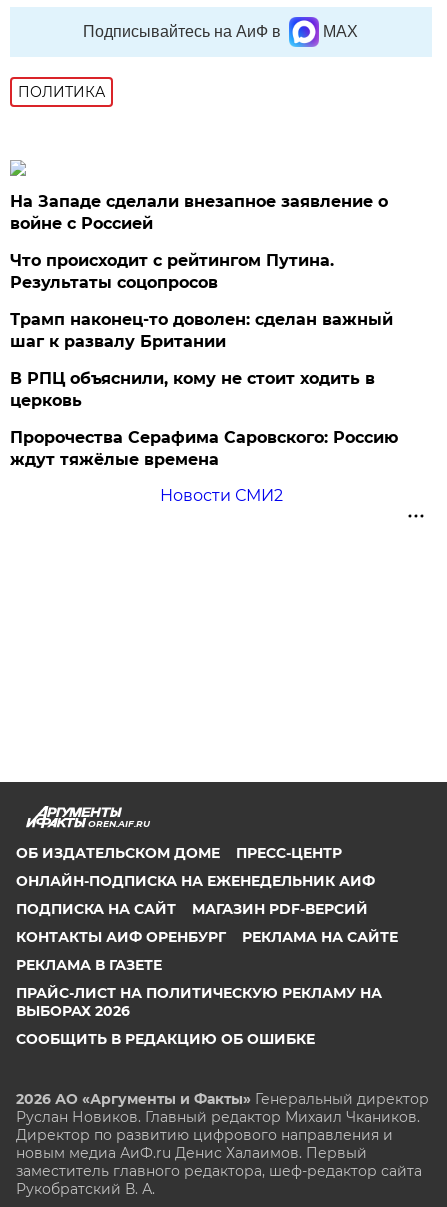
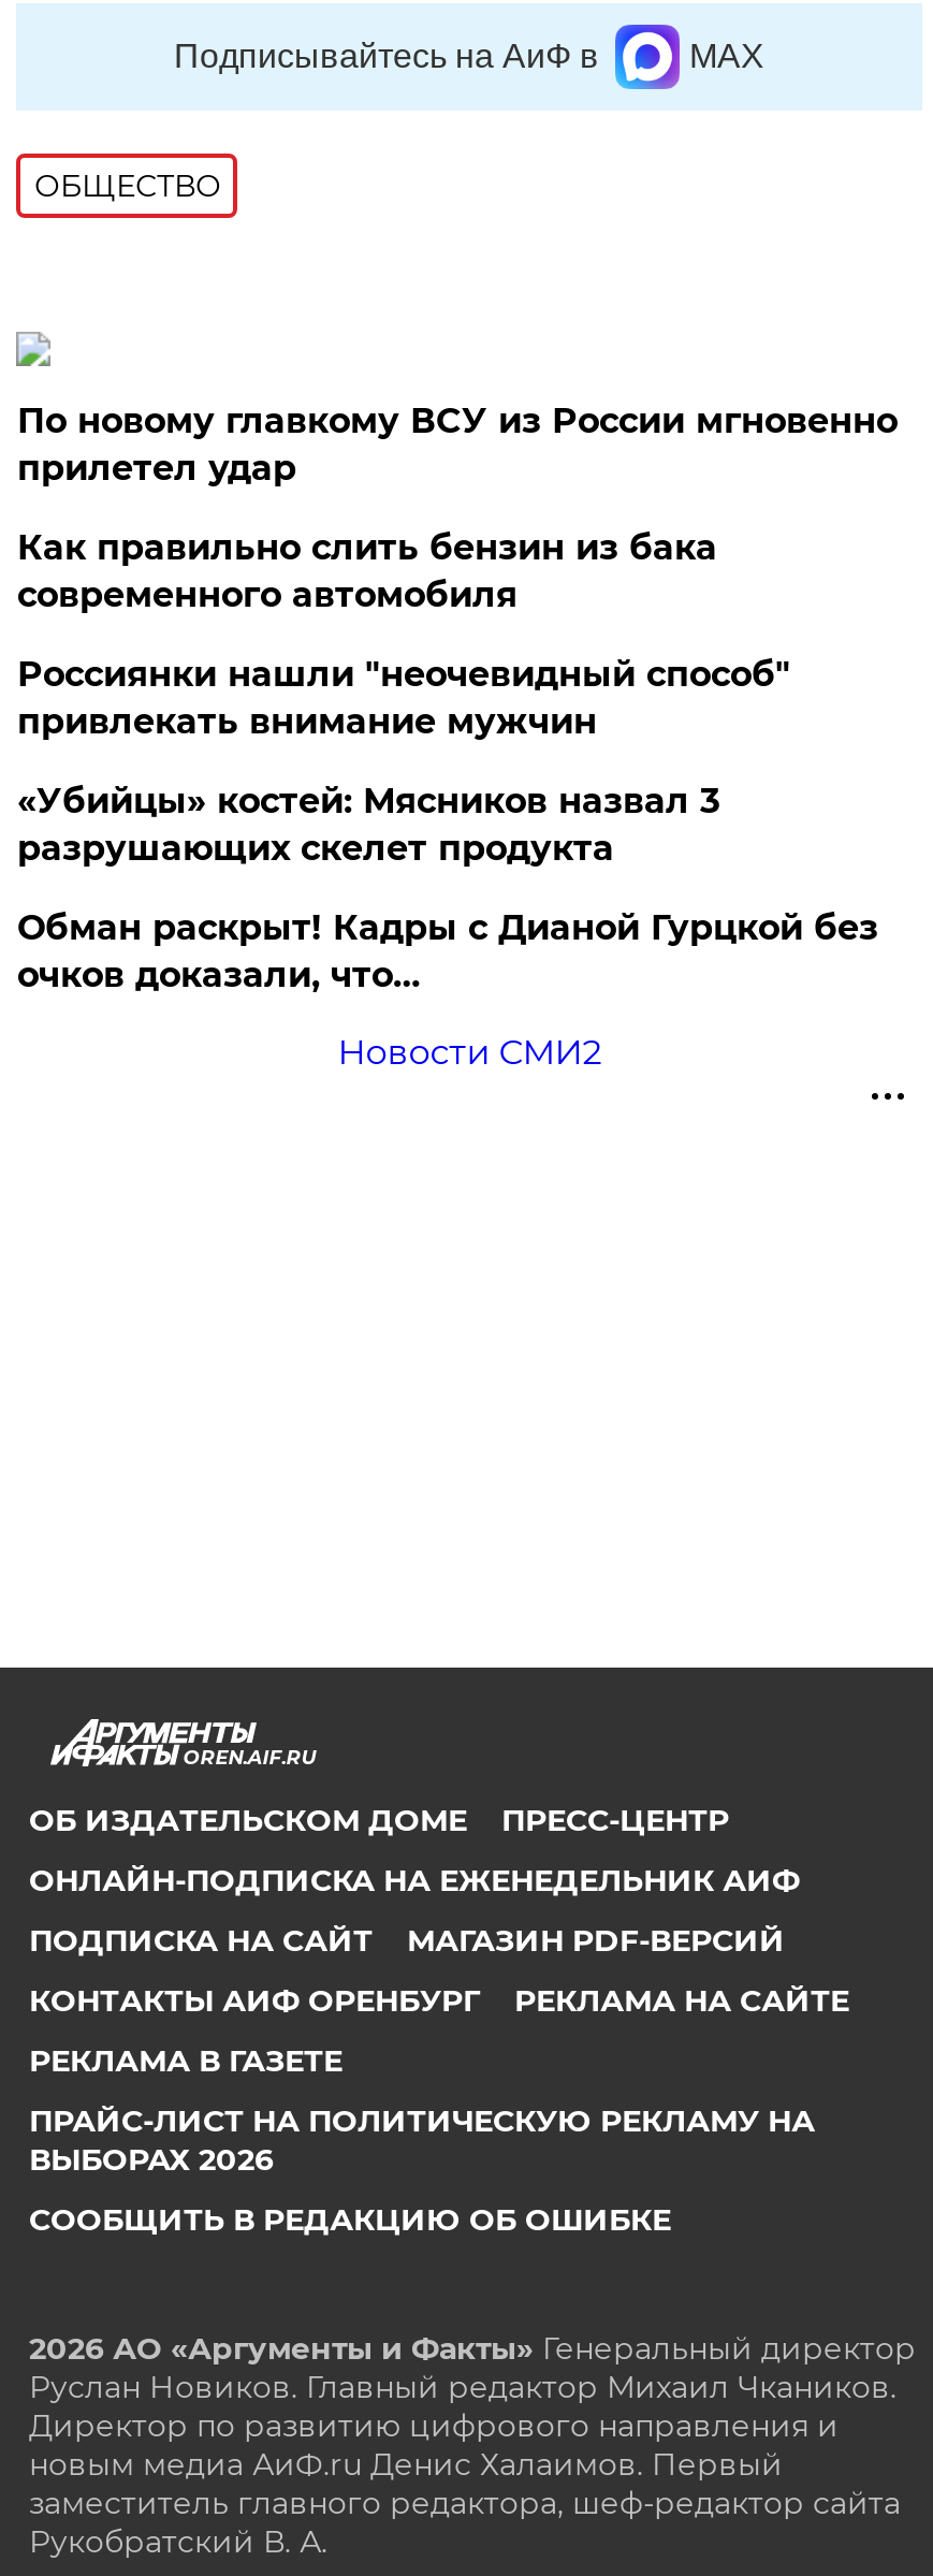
- ПОЛИТИКА
+ ОБЩЕСТВО

- На Западе сделали внезапное заявление о
- войне с Россией
+ По новому главкому ВСУ из России мгновенно
+ прилетел удар

- Что происходит с рейтингом Путина.
- Результаты соцопросов
+ Как правильно слить бензин из бака
+ современного автомобиля

- Трамп наконец-то доволен: сделан важный
- шаг к развалу Британии
+ Россиянки нашли "неочевидный способ"
+ привлекать внимание мужчин

- В РПЦ объяснили, кому не стоит ходить в
- церковь
+ «Убийцы» костей: Мясников назвал 3
+ разрушающих скелет продукта

- Пророчества Серафима Саровского: Россию
- ждут тяжёлые времена
+ Обман раскрыт! Кадры с Дианой Гурцкой без
+ очков доказали, что…
